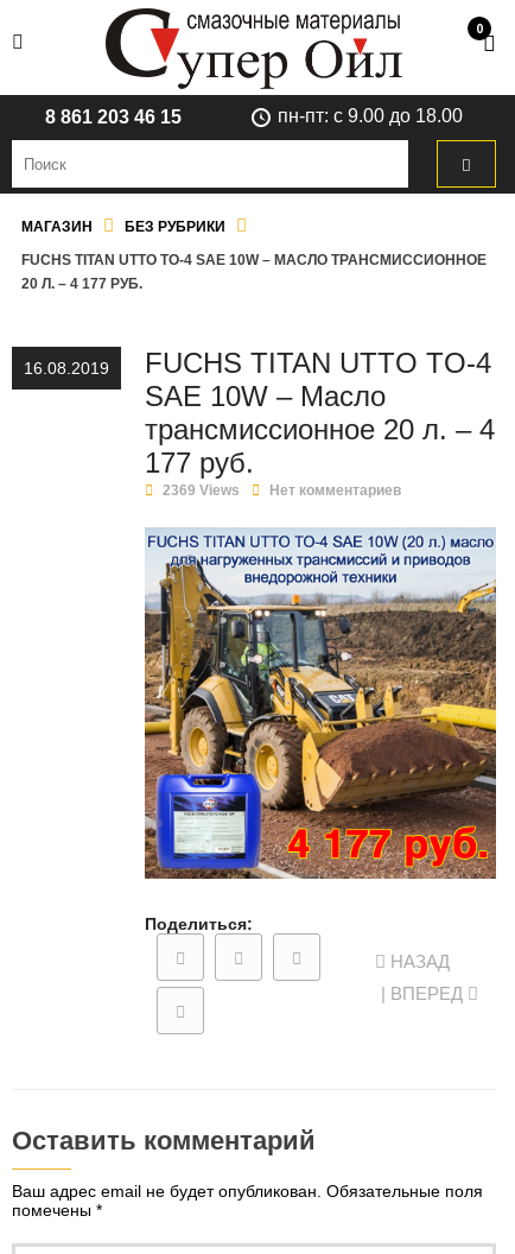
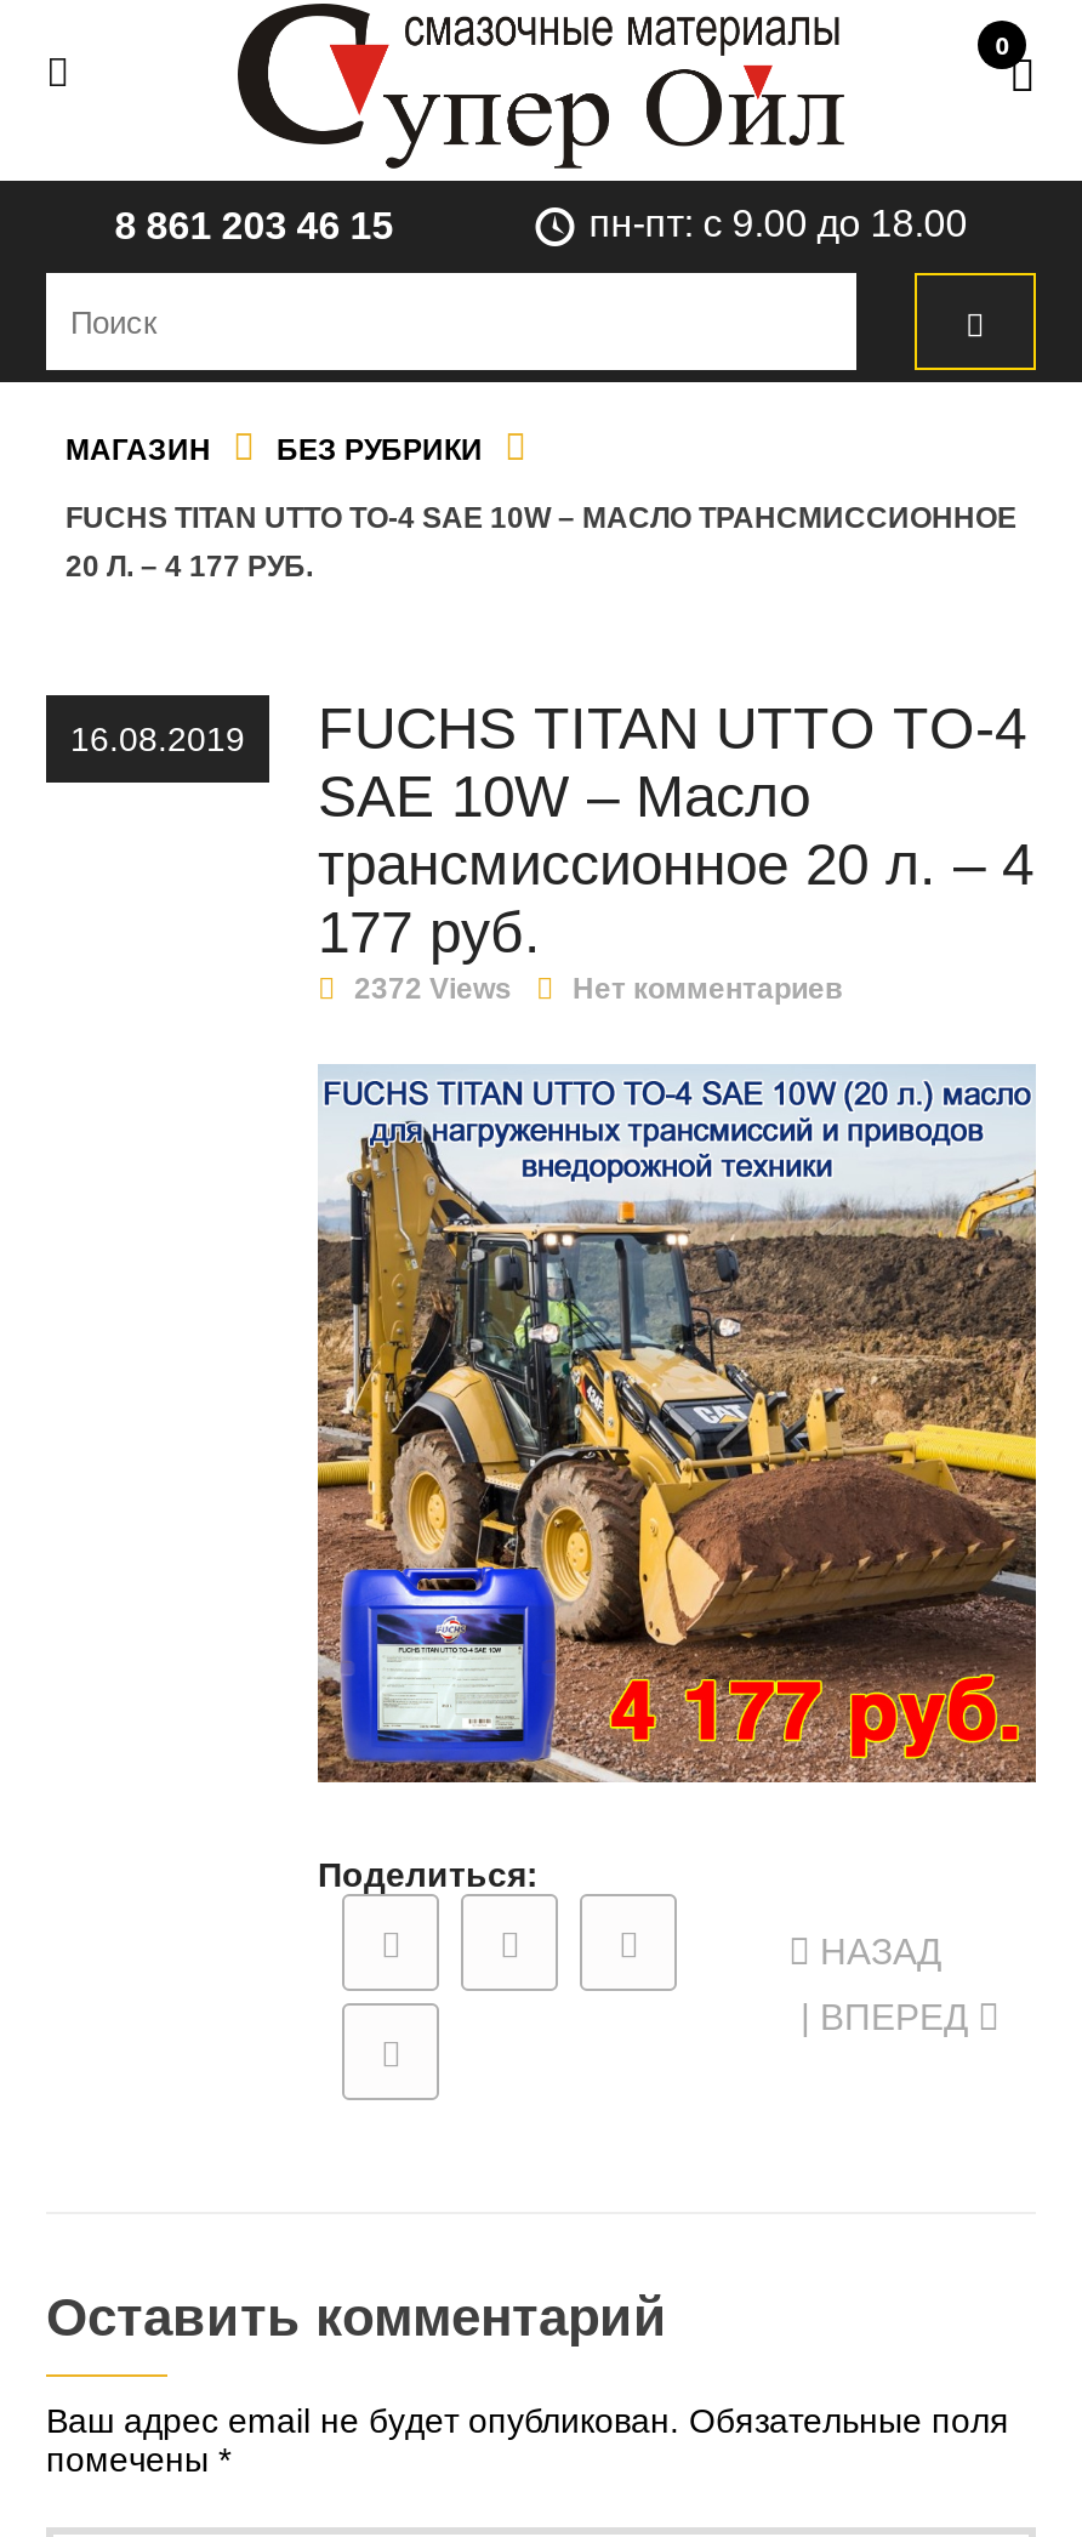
- 2369 Views Нет комментариев
+ 2372 Views Нет комментариев
